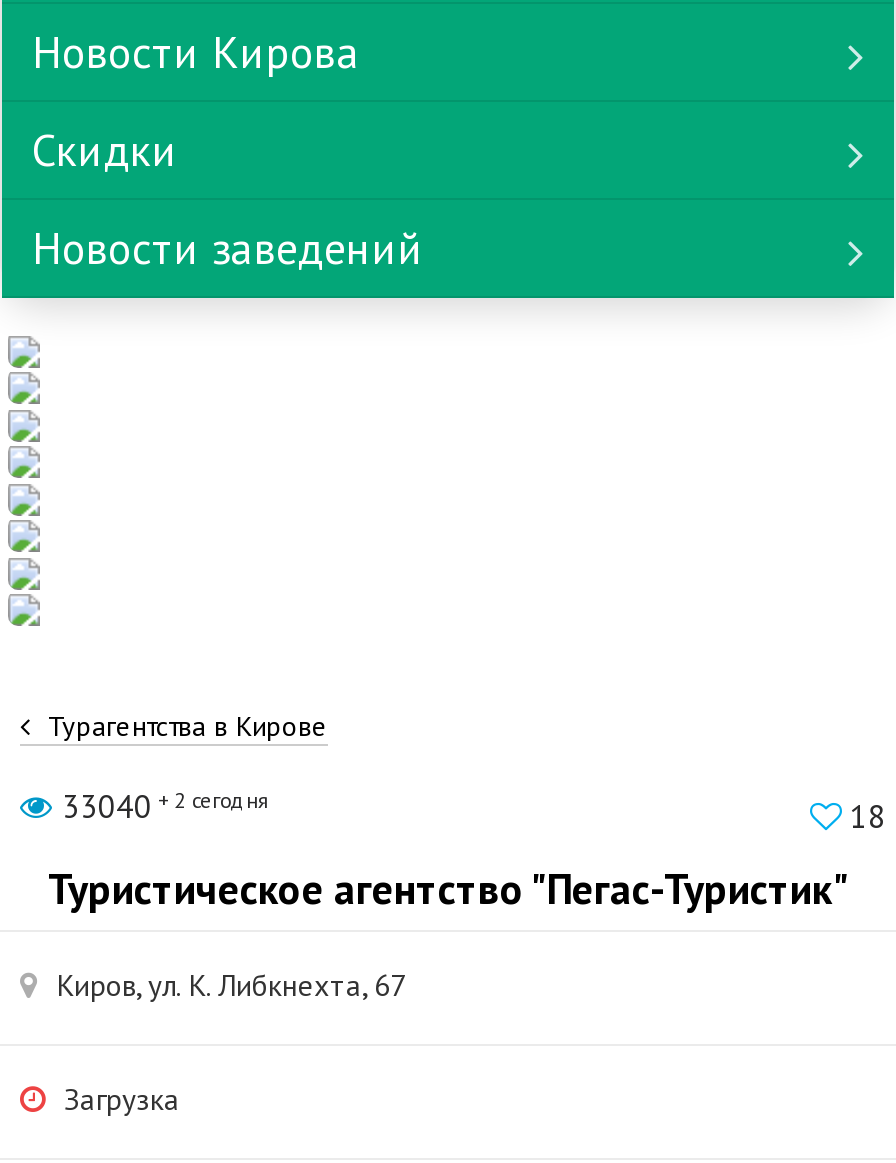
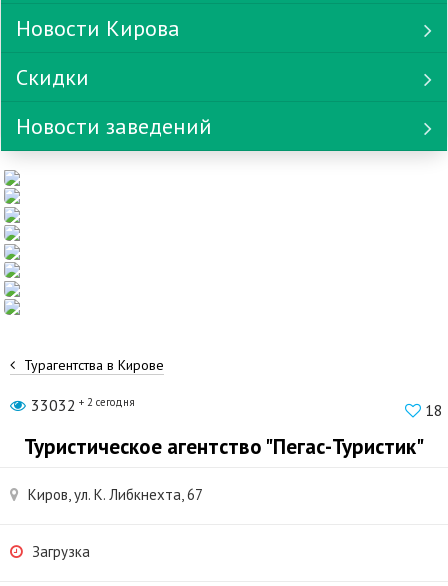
- 33040 + 2 сегодня
+ 33032 + 2 сегодня
